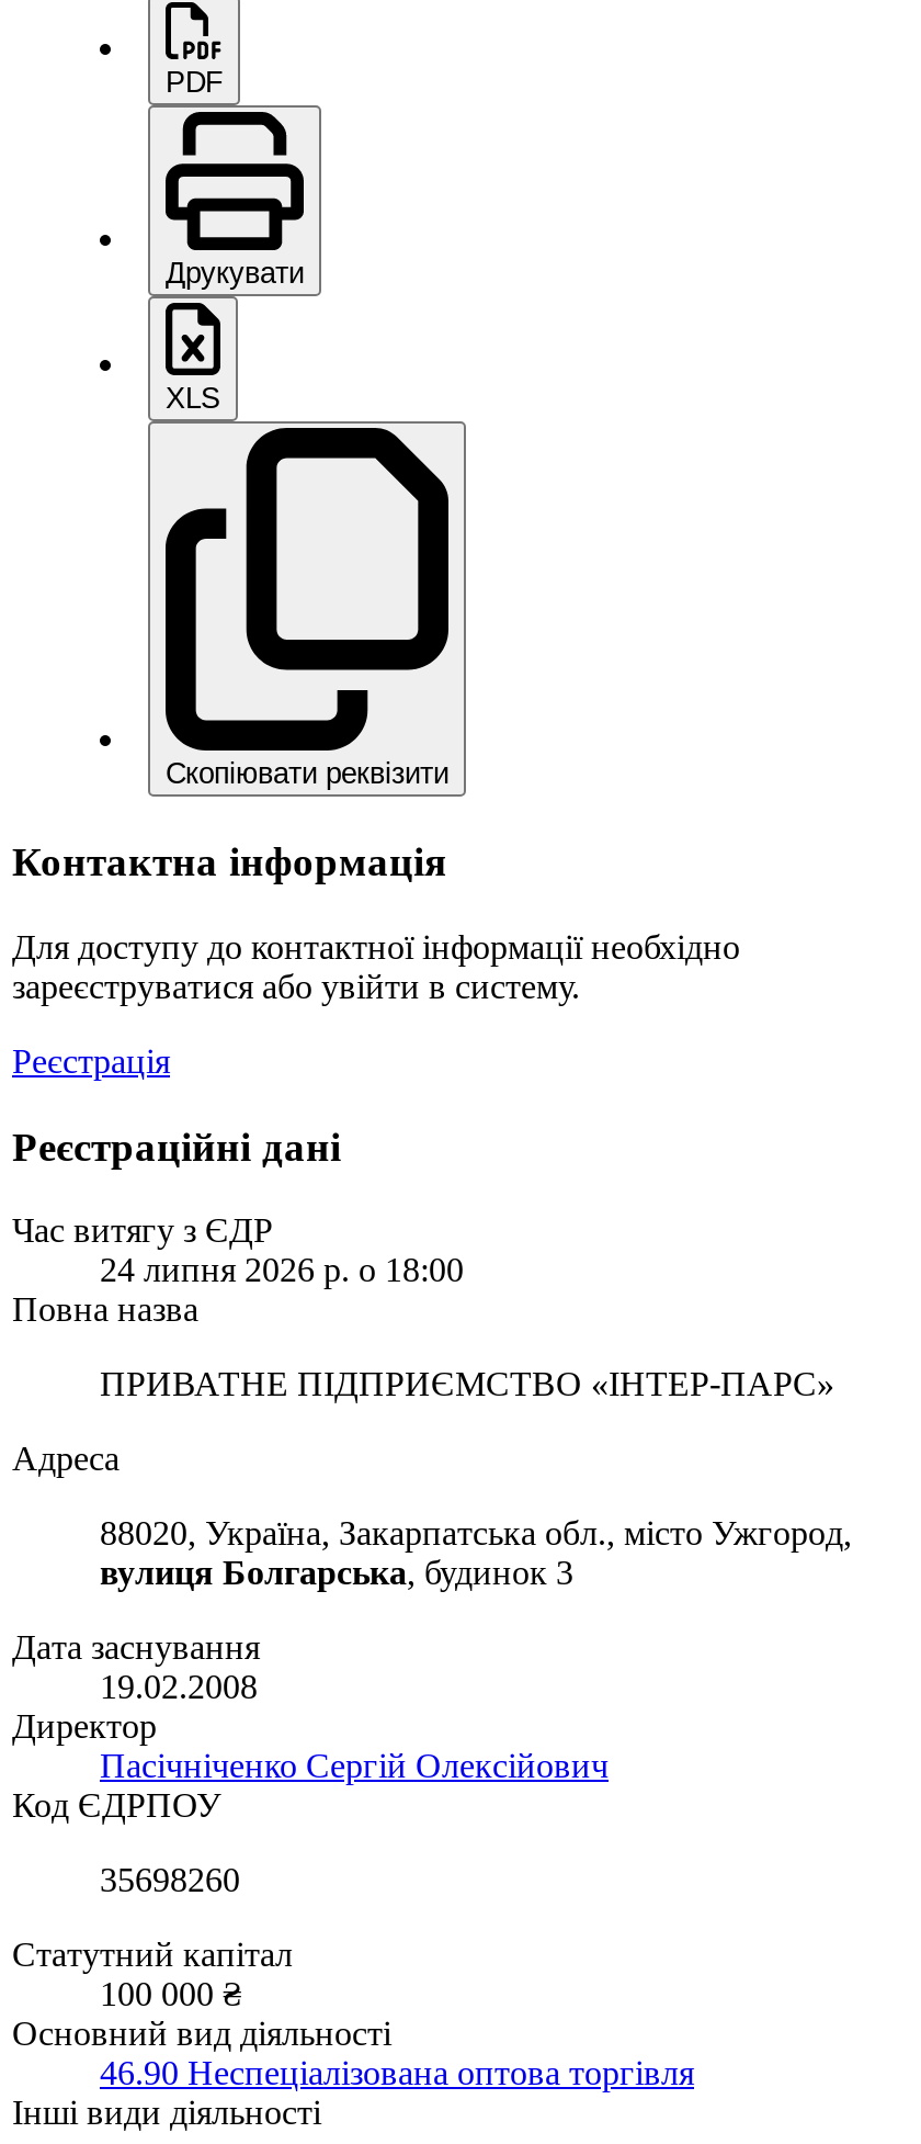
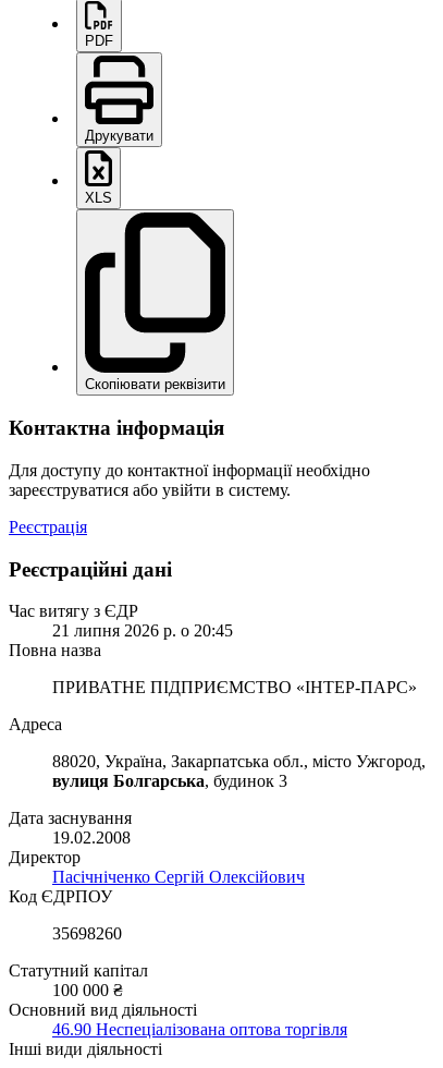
- 24 липня 2026 р. о 18:00
+ 21 липня 2026 р. о 20:45
